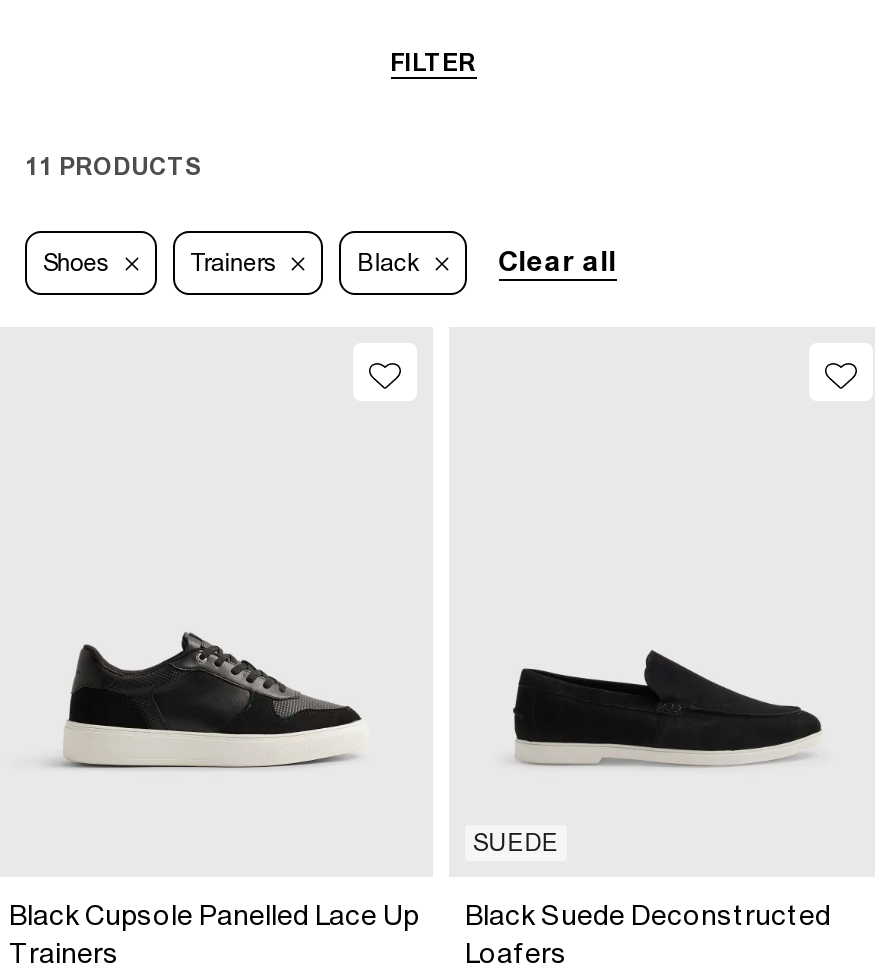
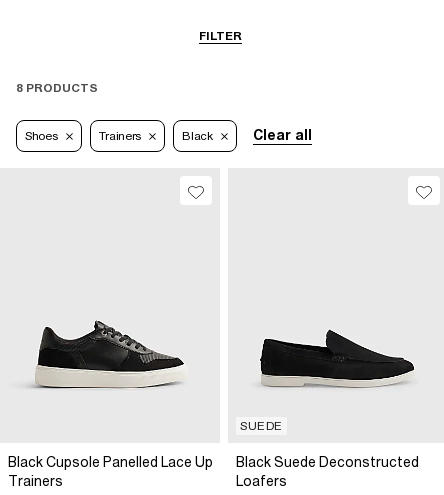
- 11 PRODUCTS
+ 8 PRODUCTS
